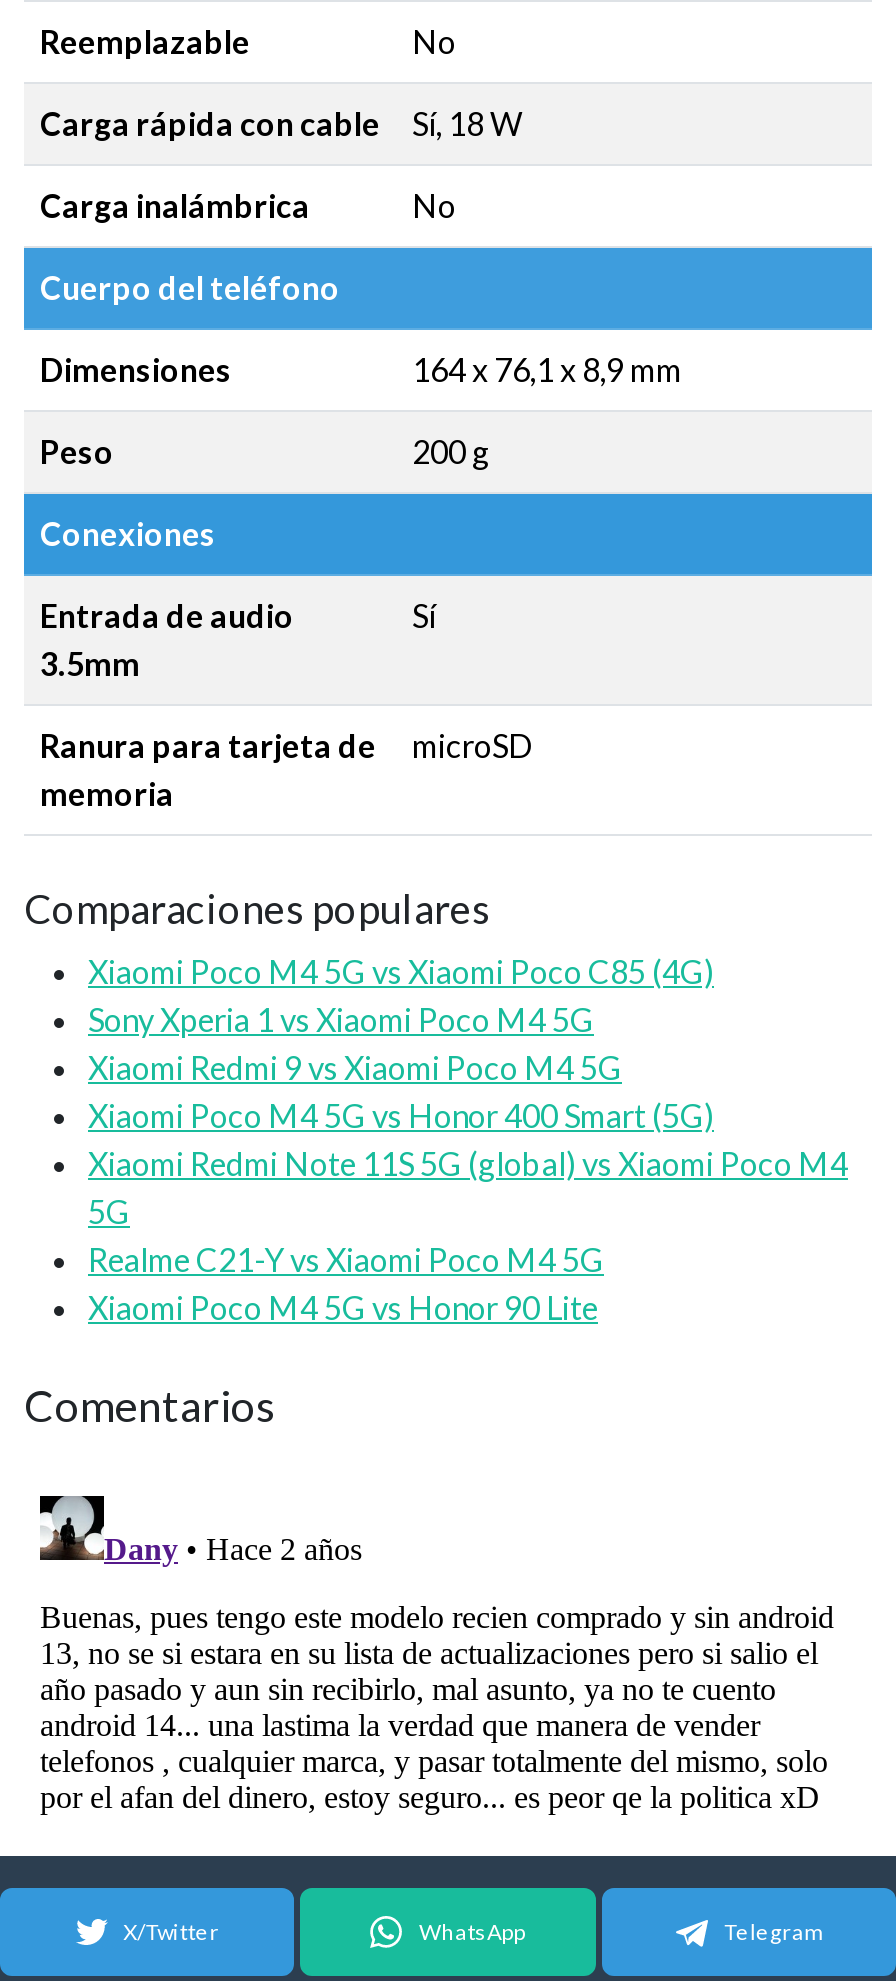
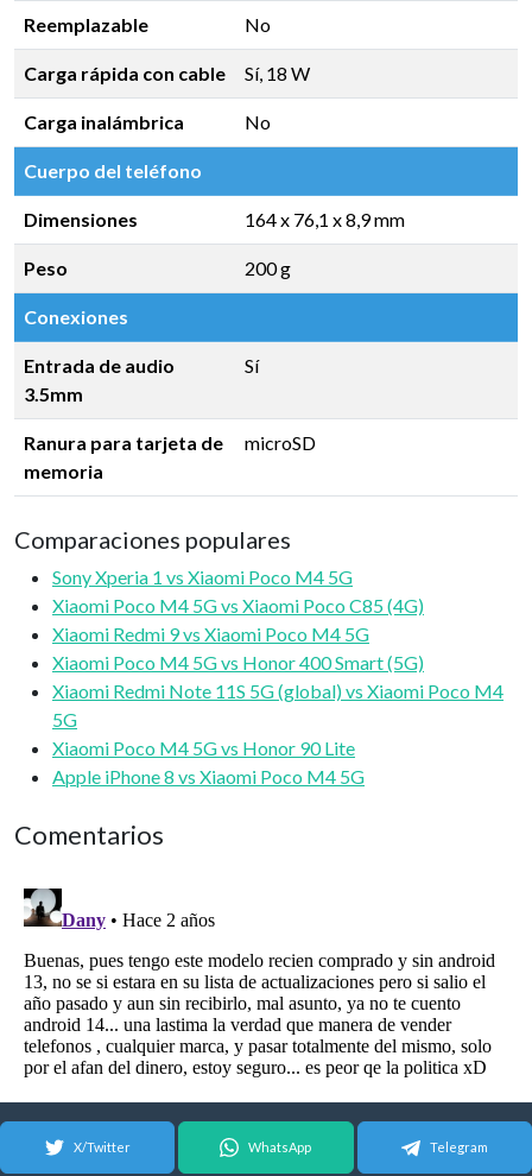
moved down: Xiaomi Poco M4 5G vs Xiaomi Poco C85 (4G)

moved up: Sony Xperia 1 vs Xiaomi Poco M4 5G

- Realme C21-Y vs Xiaomi Poco M4 5G

moved up: Xiaomi Poco M4 5G vs Honor 90 Lite

+ Apple iPhone 8 vs Xiaomi Poco M4 5G
